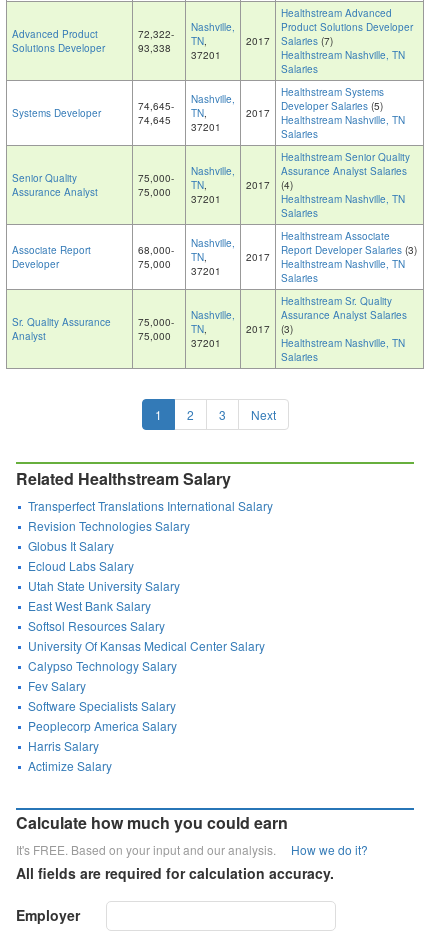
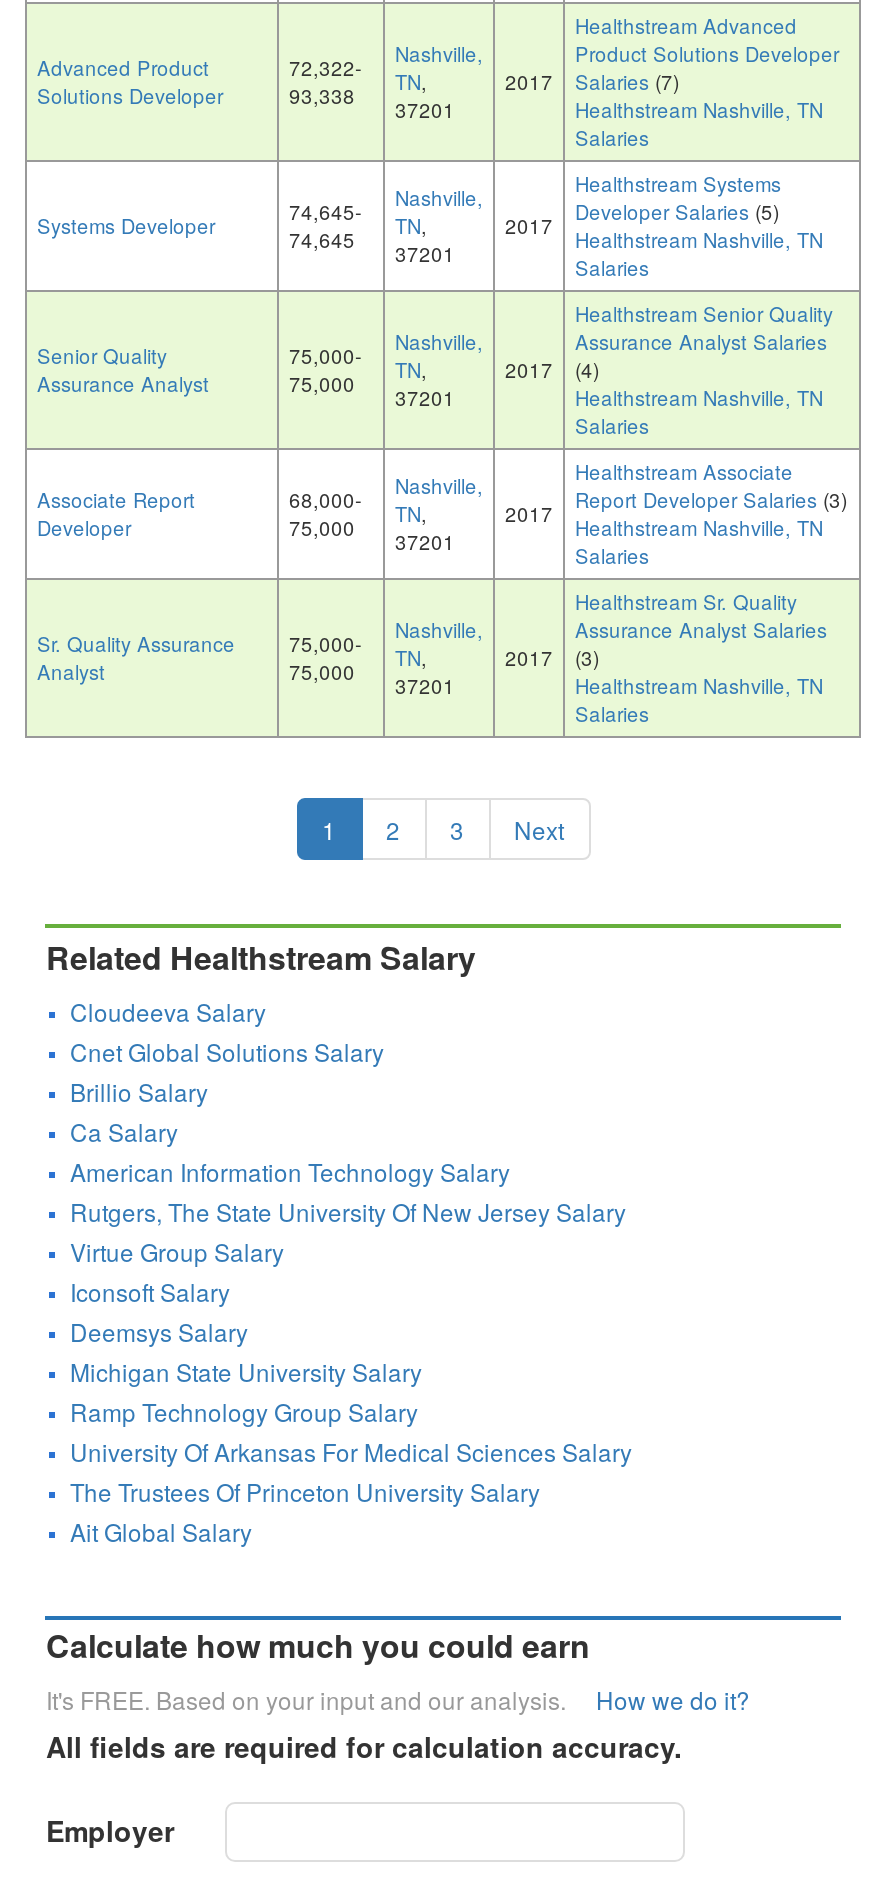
- Transperfect Translations International Salary
- Revision Technologies Salary
- Globus It Salary
- Ecloud Labs Salary
- Utah State University Salary
- East West Bank Salary
- Softsol Resources Salary
- University Of Kansas Medical Center Salary
- Calypso Technology Salary
- Fev Salary
- Software Specialists Salary
- Peoplecorp America Salary
- Harris Salary
- Actimize Salary
+ Cloudeeva Salary
+ Cnet Global Solutions Salary
+ Brillio Salary
+ Ca Salary
+ American Information Technology Salary
+ Rutgers, The State University Of New Jersey Salary
+ Virtue Group Salary
+ Iconsoft Salary
+ Deemsys Salary
+ Michigan State University Salary
+ Ramp Technology Group Salary
+ University Of Arkansas For Medical Sciences Salary
+ The Trustees Of Princeton University Salary
+ Ait Global Salary
